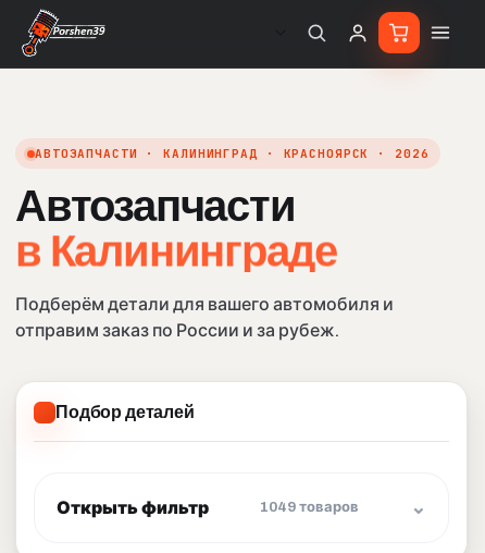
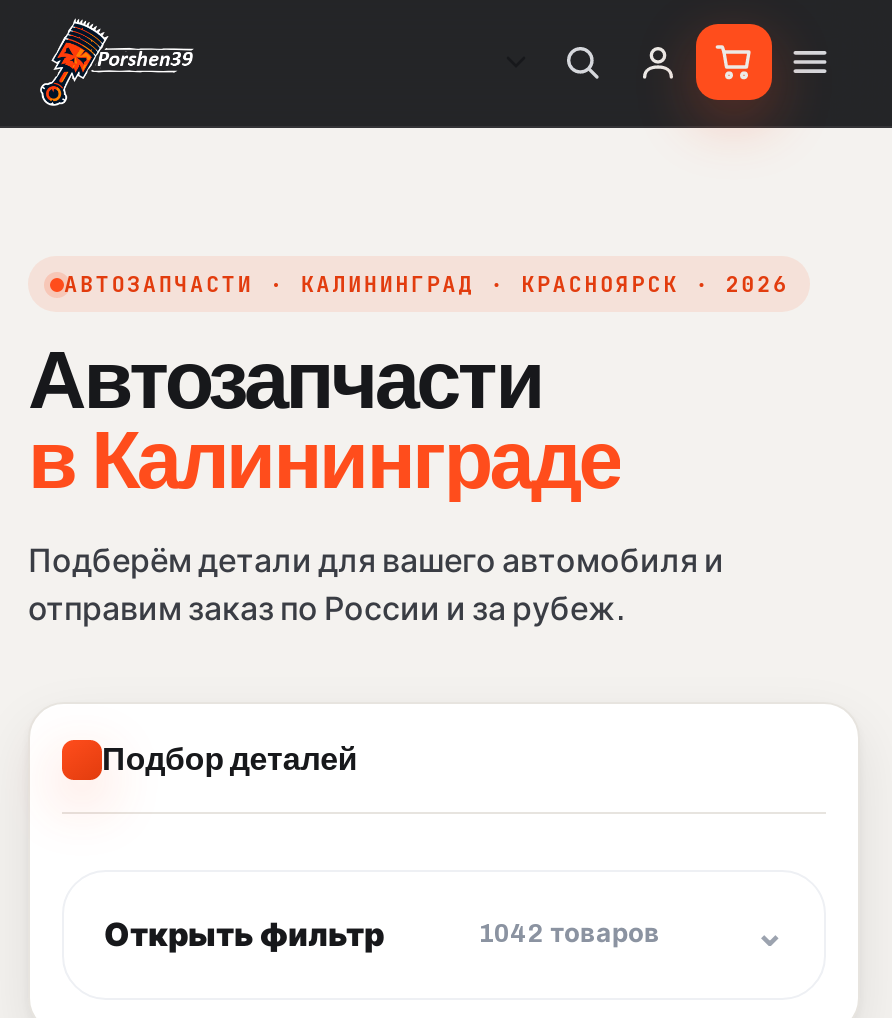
- 1049 товаров
+ 1042 товаров
